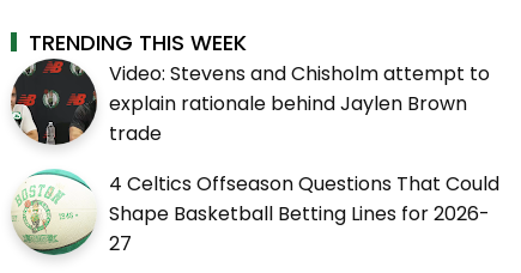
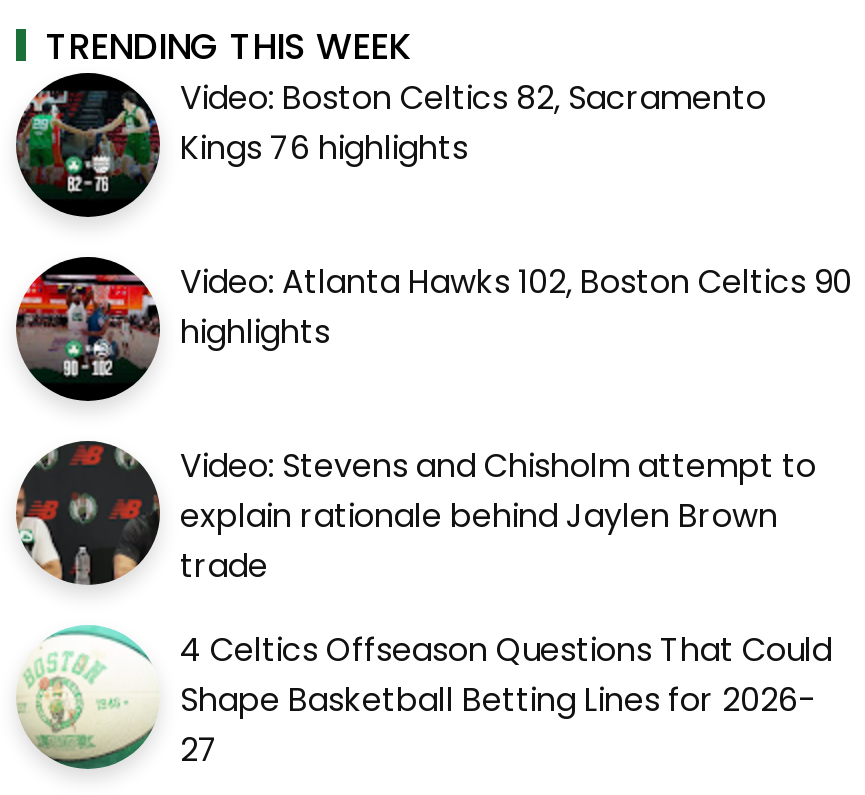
+ [image]

+ [image]
+ Video: Boston Celtics 82, Sacramento
+ Kings 76 highlights
+ Video: Atlanta Hawks 102, Boston Celtics 90
+ highlights
